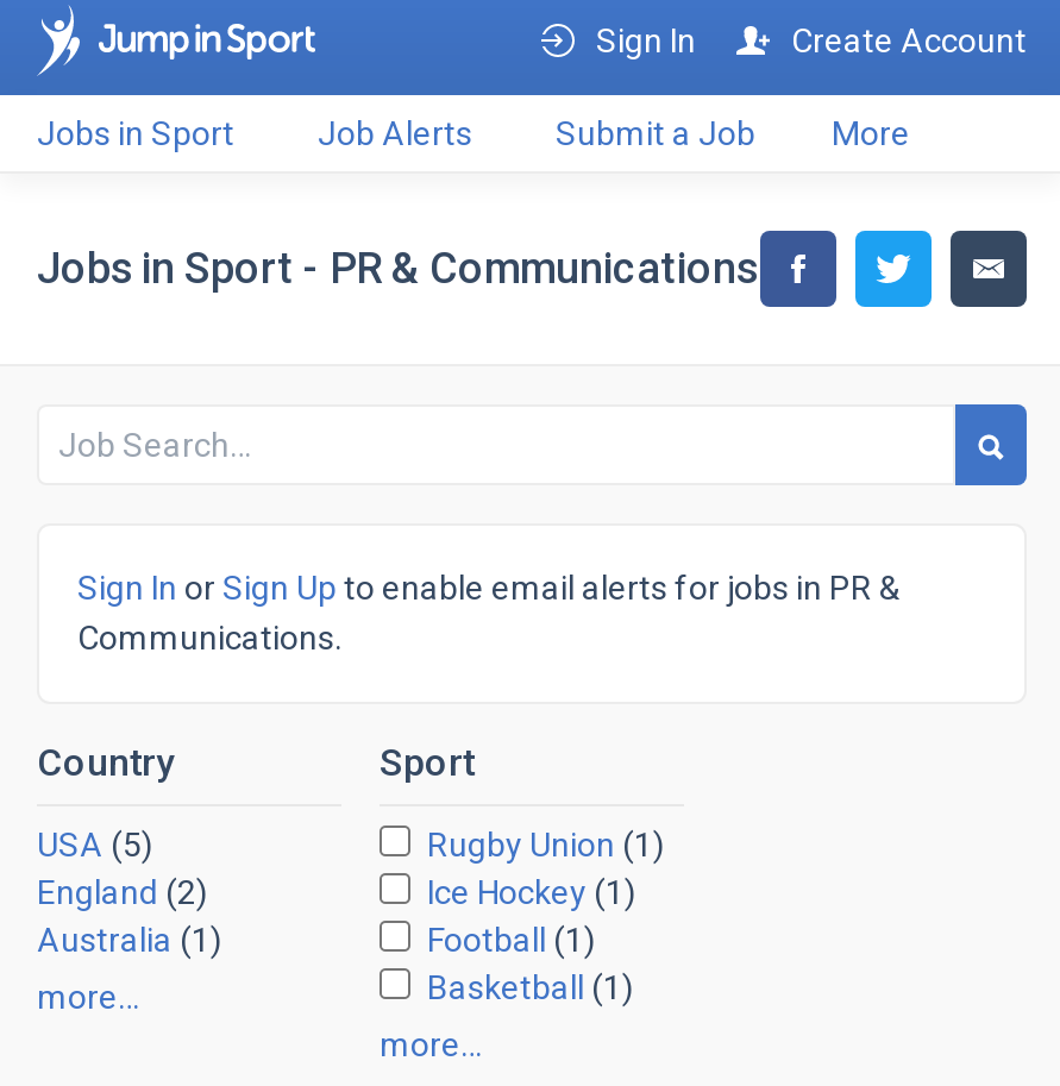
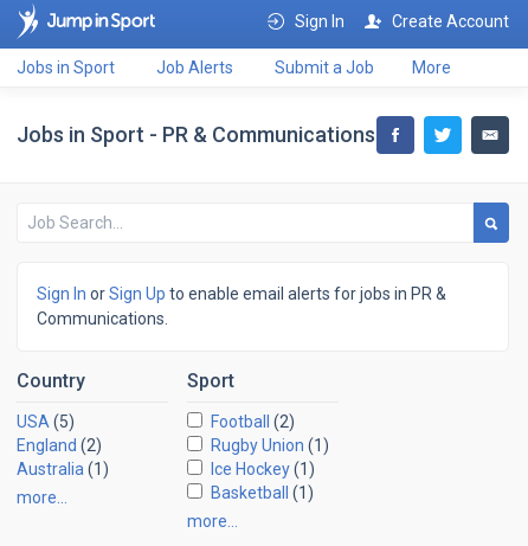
moved down: Rugby Union (1) | Ice Hockey (1)

+ Football (2)

- Football (1)
